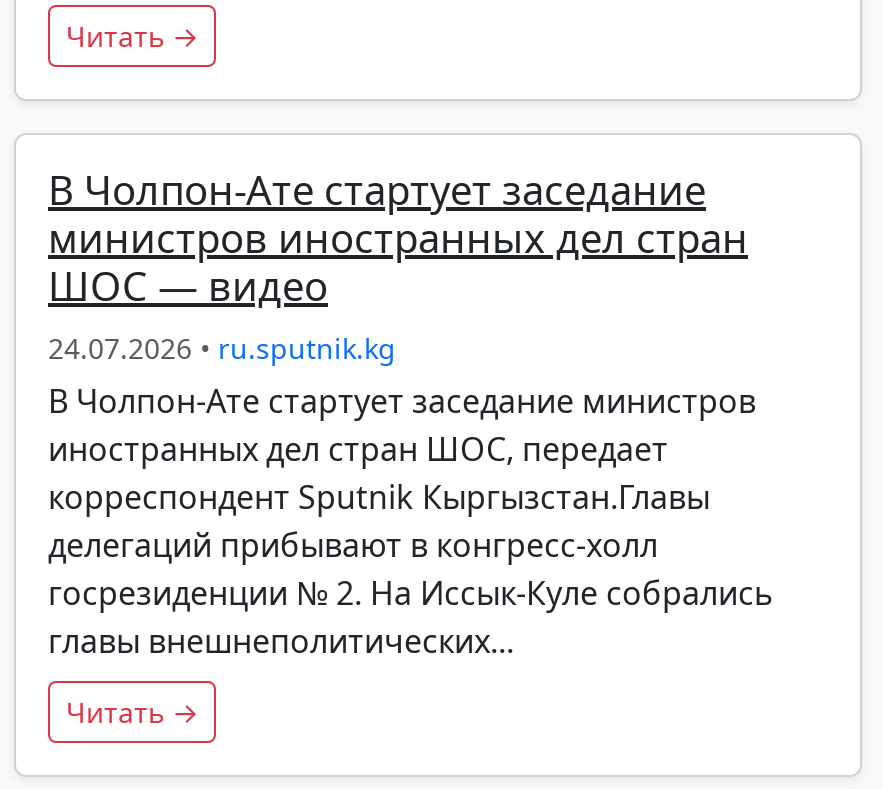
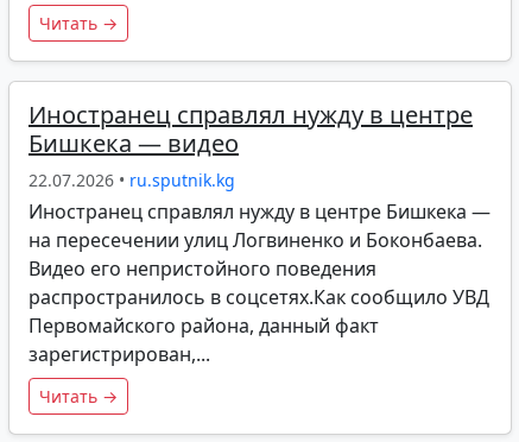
- В Чолпон-Ате стартует заседание
- министров иностранных дел стран
- ШОС — видео
- 24.07.2026 • ru.sputnik.kg
- В Чолпон-Ате стартует заседание министров
- иностранных дел стран ШОС, передает
- корреспондент Sputnik Кыргызстан.Главы
- делегаций прибывают в конгресс-холл
- госрезиденции № 2. На Иссык-Куле собрались
- главы внешнеполитических...
+ Иностранец справлял нужду в центре
+ Бишкека — видео
+ 22.07.2026 • ru.sputnik.kg
+ Иностранец справлял нужду в центре Бишкека —
+ на пересечении улиц Логвиненко и Боконбаева.
+ Видео его непристойного поведения
+ распространилось в соцсетях.Как сообщило УВД
+ Первомайского района, данный факт
+ зарегистрирован,...
